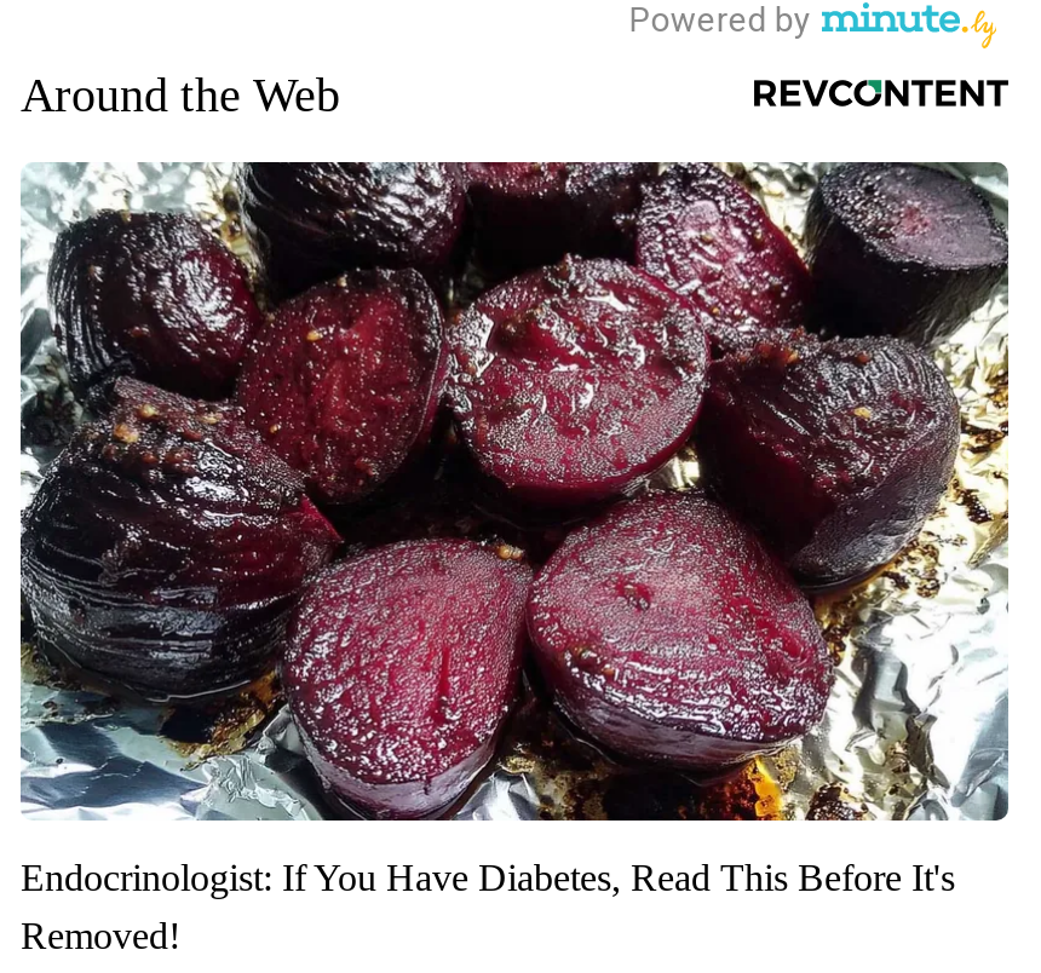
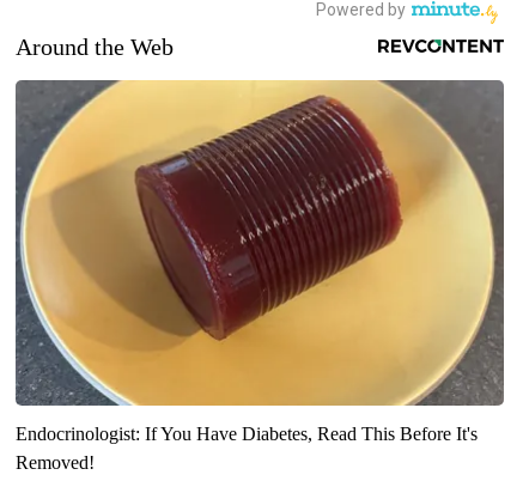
- [image]
+ [image]
